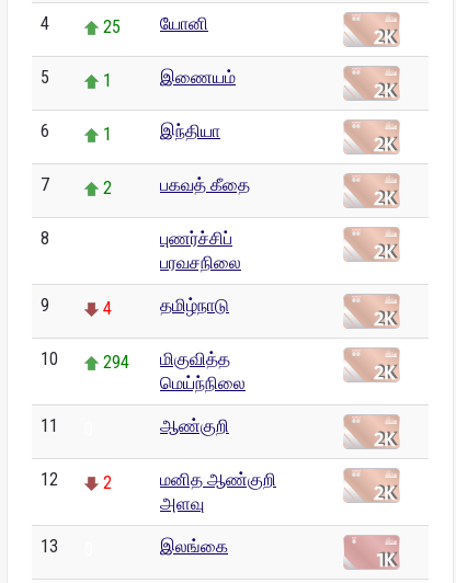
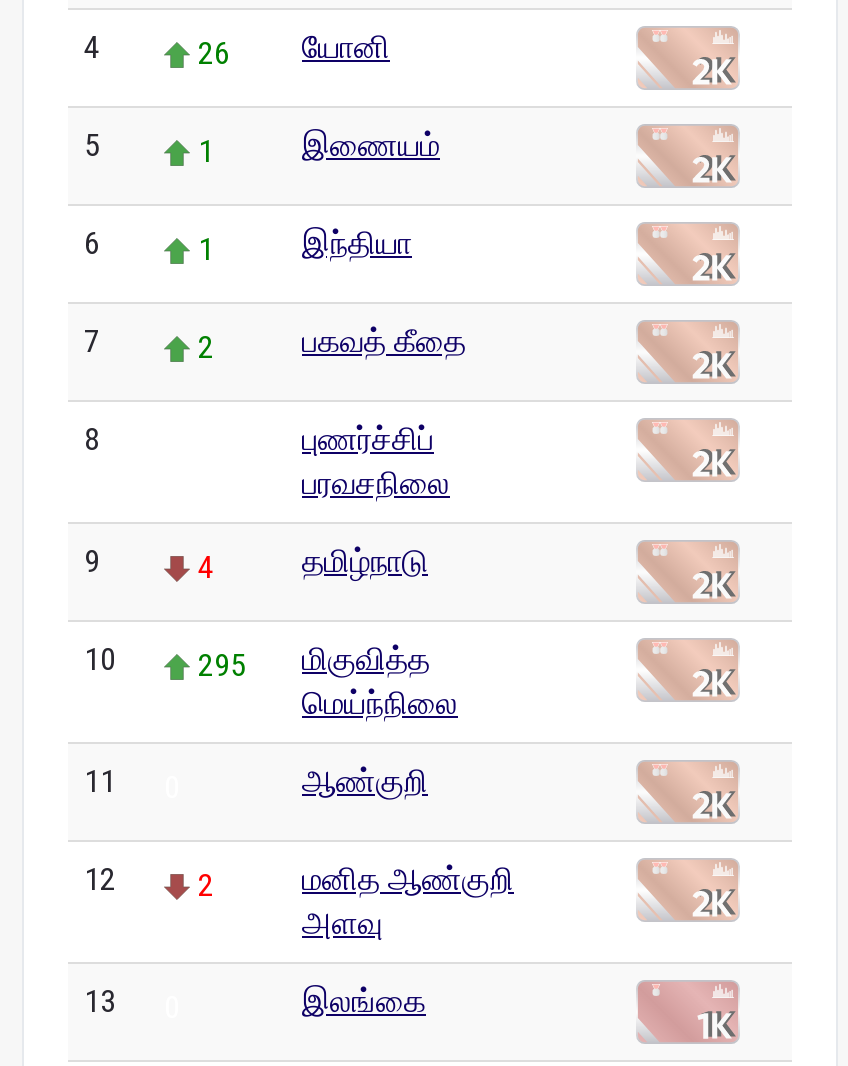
- 25 யோனி
+ 26 யோனி

- 10 294 மிகுவித்த
+ 10 295 மிகுவித்த
